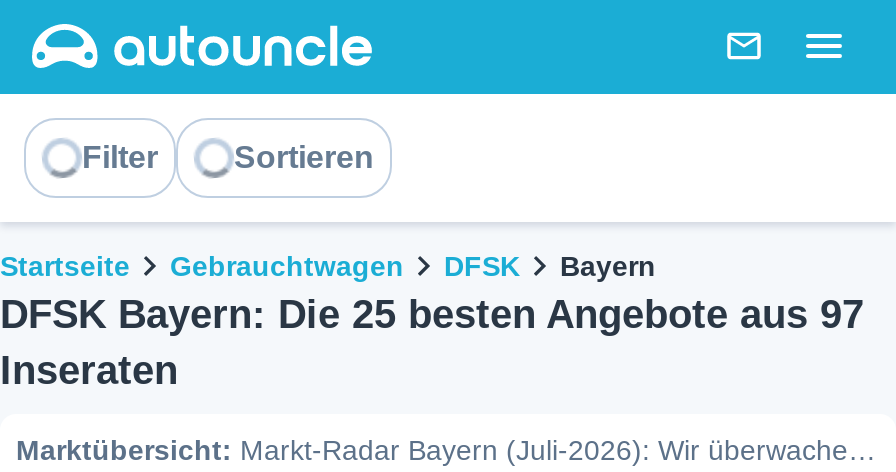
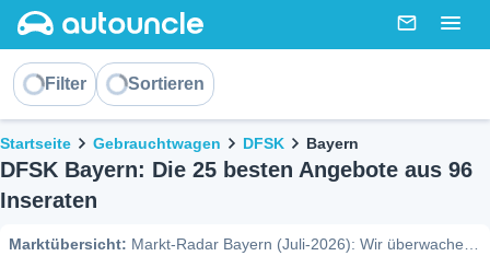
- DFSK Bayern: Die 25 besten Angebote aus 97
+ DFSK Bayern: Die 25 besten Angebote aus 96
